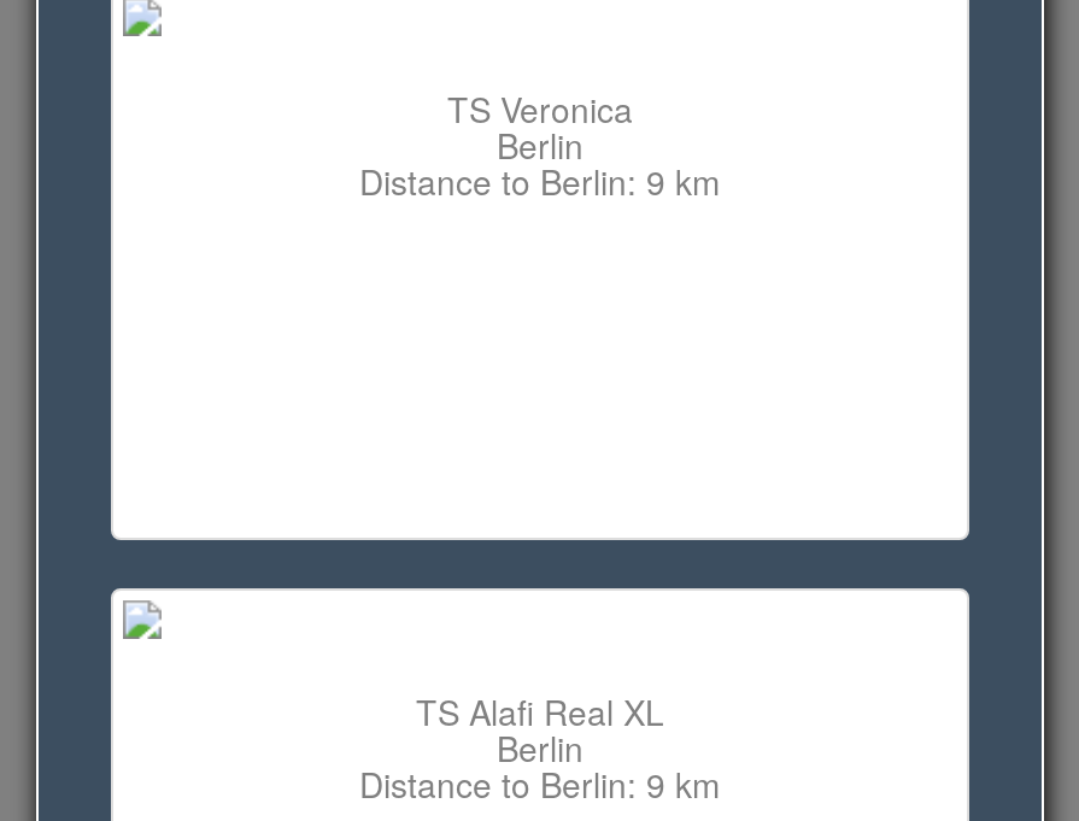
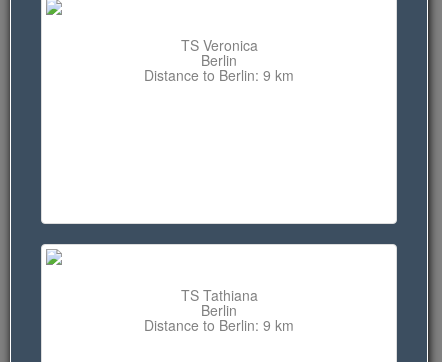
- TS Alafi Real XL
+ TS Tathiana
